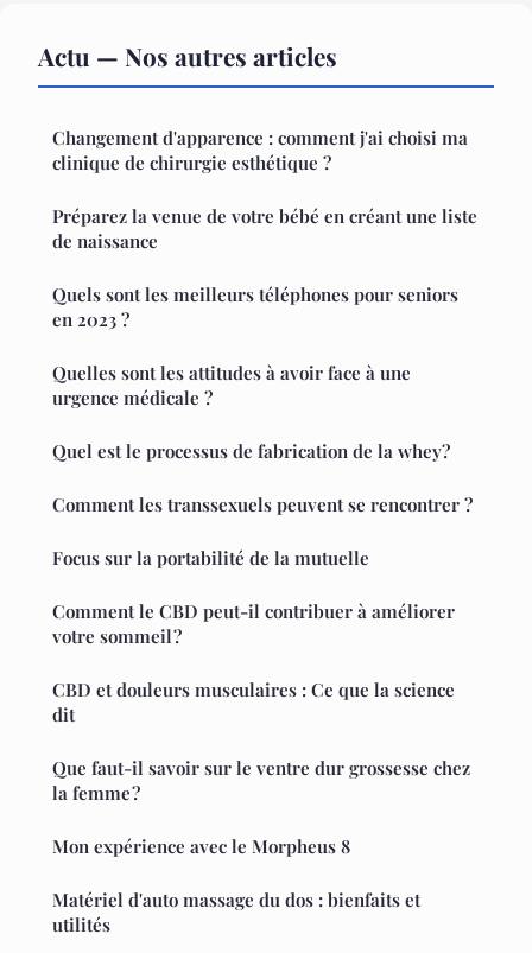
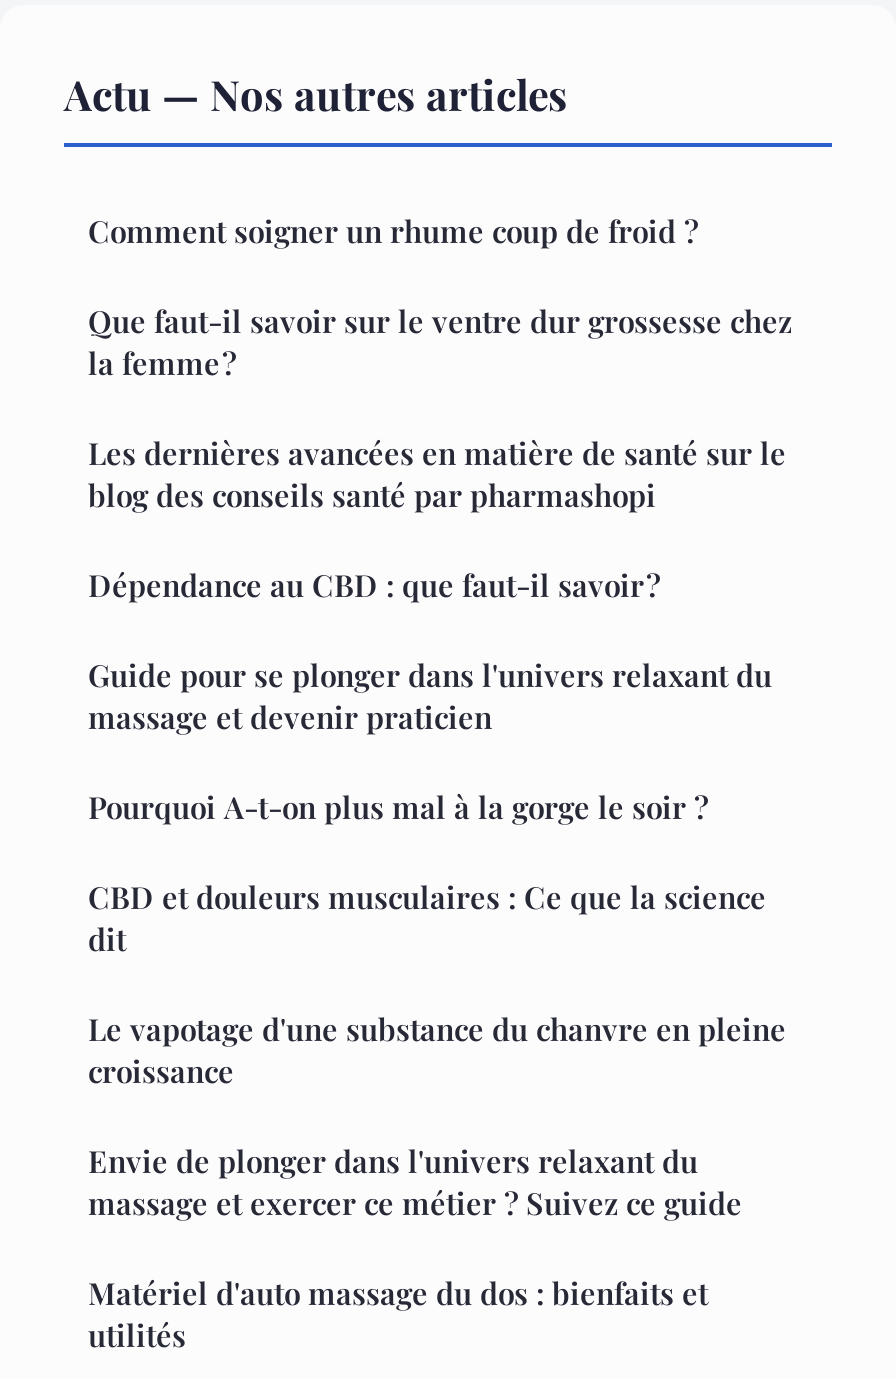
- Changement d'apparence : comment j'ai choisi ma
- clinique de chirurgie esthétique ?
- Préparez la venue de votre bébé en créant une liste
- de naissance
- Quels sont les meilleurs téléphones pour seniors
- en 2023 ?
- Quelles sont les attitudes à avoir face à une
- urgence médicale ?
- Quel est le processus de fabrication de la whey?
- Comment les transsexuels peuvent se rencontrer ?
- Focus sur la portabilité de la mutuelle
- Comment le CBD peut-il contribuer à améliorer
- votre sommeil ?
+ Comment soigner un rhume coup de froid ?
+ Les dernières avancées en matière de santé sur le
+ blog des conseils santé par pharmashopi
+ Dépendance au CBD : que faut-il savoir ?
+ Guide pour se plonger dans l'univers relaxant du
+ massage et devenir praticien
+ Pourquoi A-t-on plus mal à la gorge le soir ?

moved up: CBD et douleurs musculaires : Ce que la science | dit

+ Le vapotage d'une substance du chanvre en pleine
+ croissance

moved up: Que faut-il savoir sur le ventre dur grossesse chez | la femme ?

- Mon expérience avec le Morpheus 8
+ Envie de plonger dans l'univers relaxant du
+ massage et exercer ce métier ? Suivez ce guide
